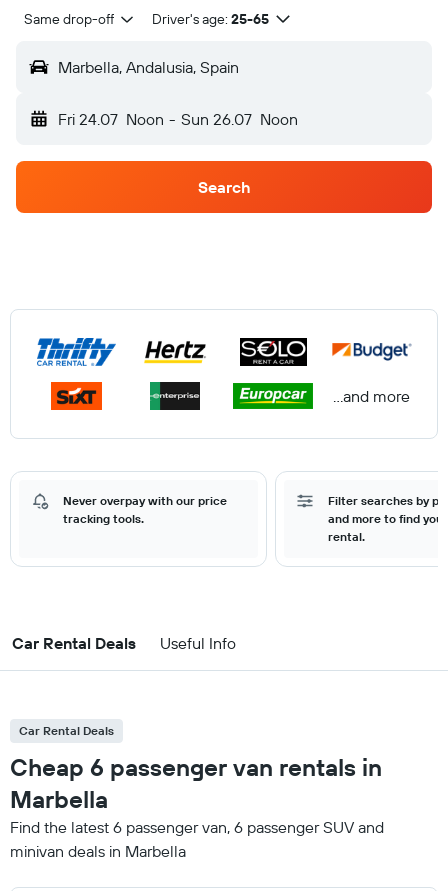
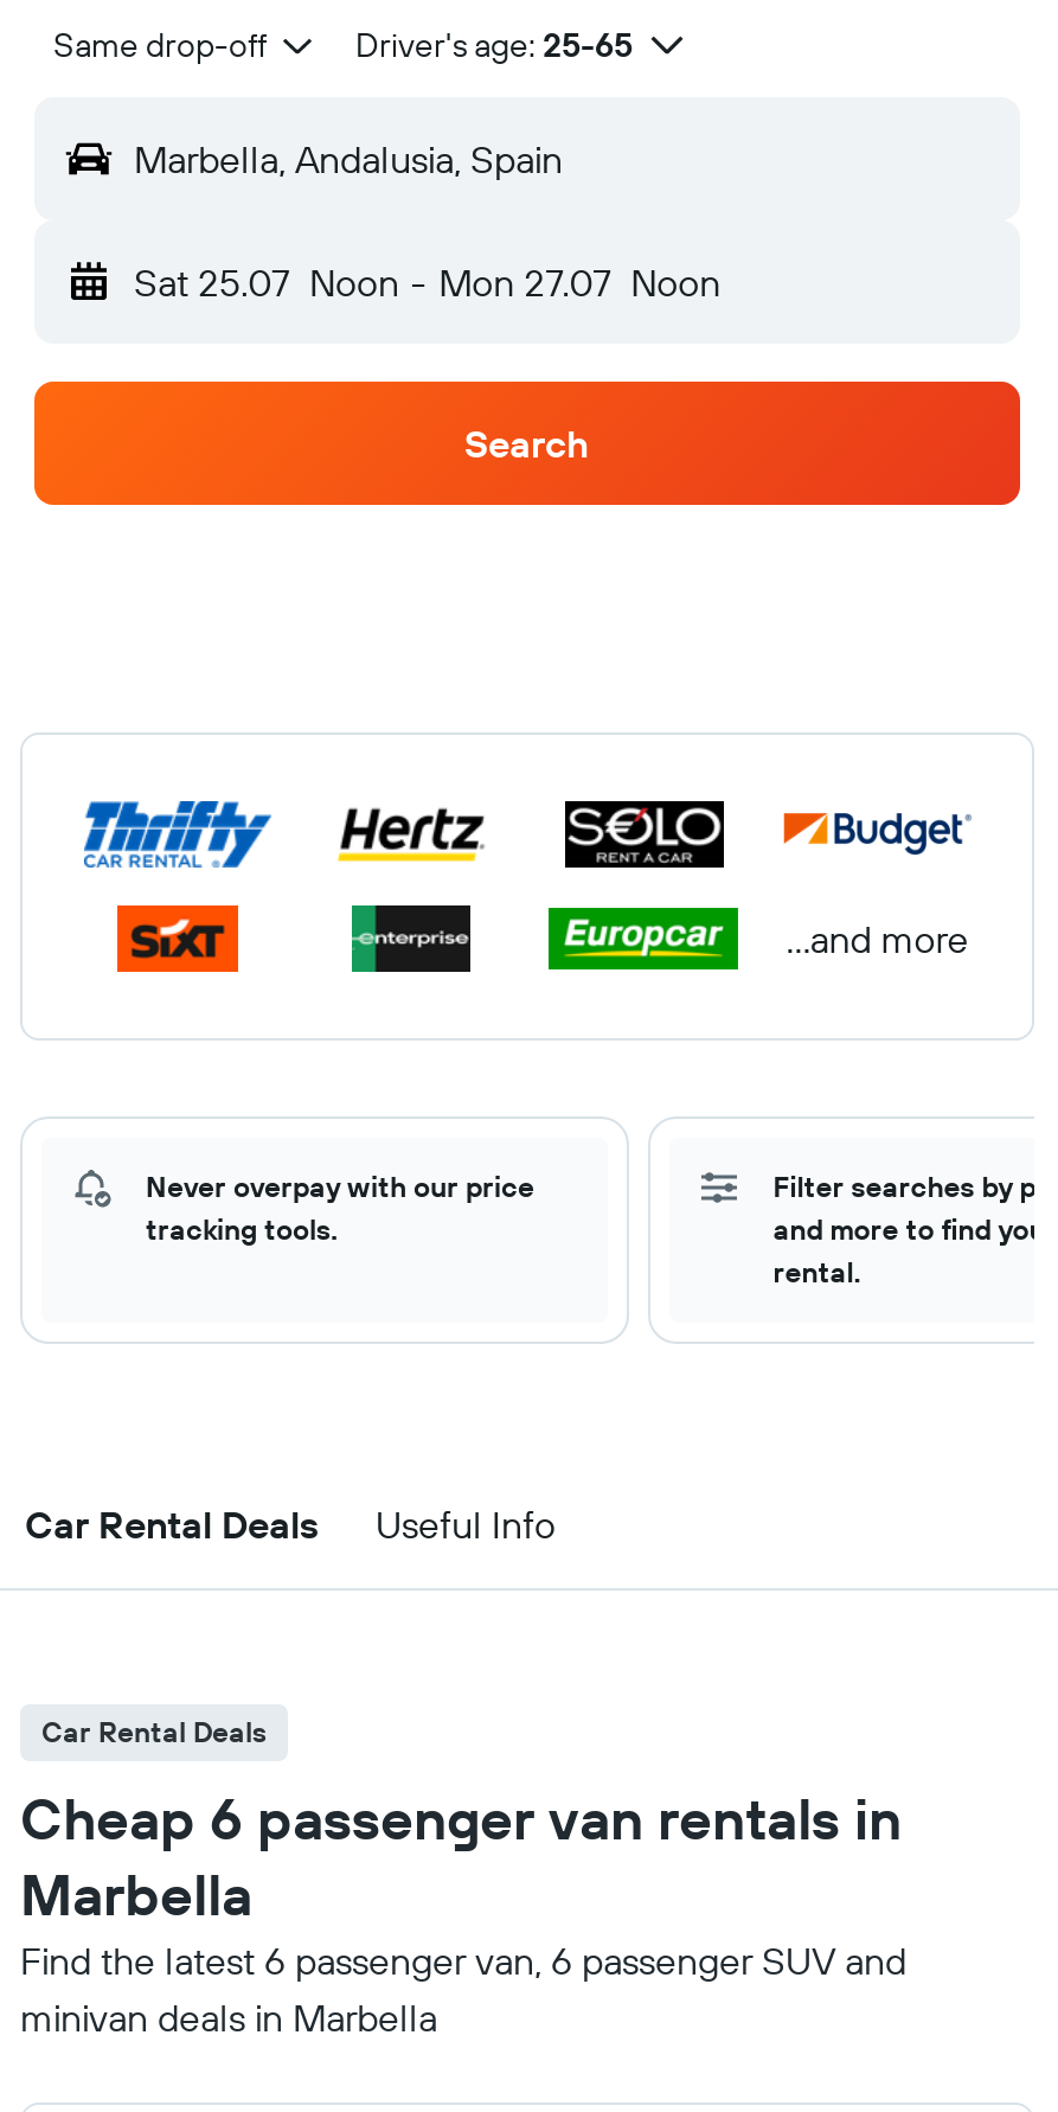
- Fri 24.07 Noon - Sun 26.07 Noon
+ Sat 25.07 Noon - Mon 27.07 Noon
